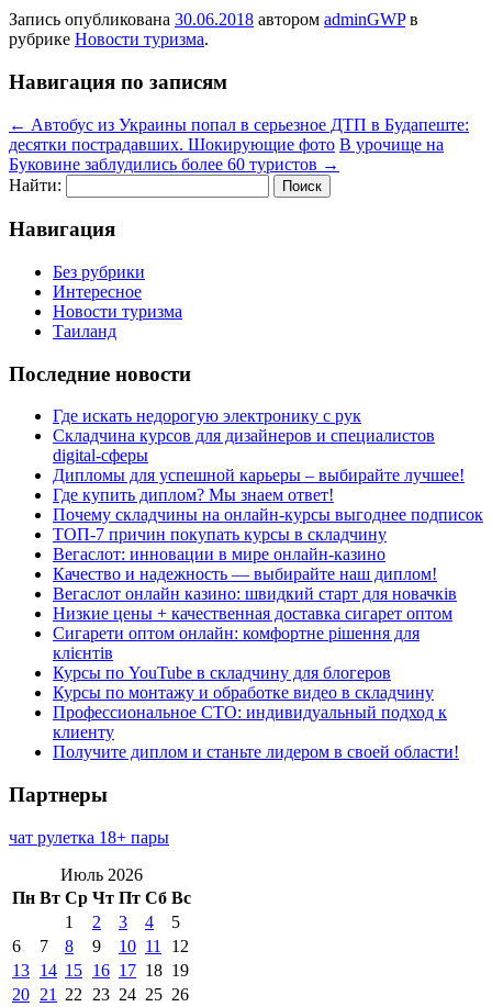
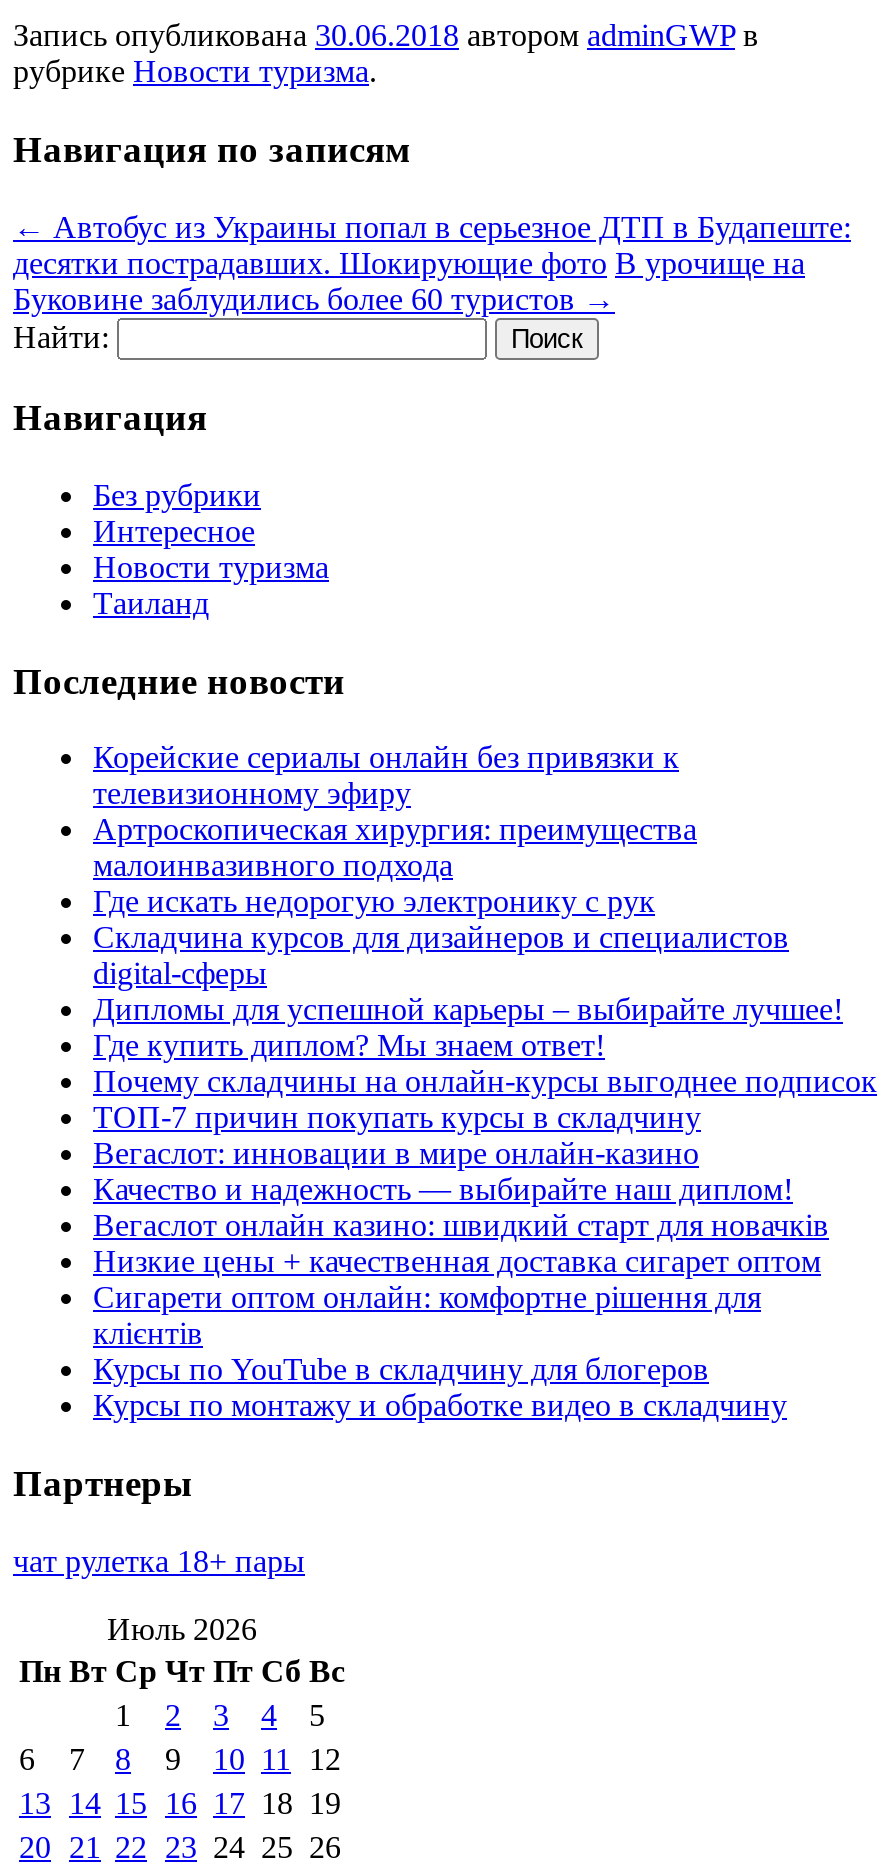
+ Корейские сериалы онлайн без привязки к
+ телевизионному эфиру
+ Артроскопическая хирургия: преимущества
+ малоинвазивного подхода

moved down: Где искать недорогую электронику с рук | Складчина курсов для дизайнеров и специалистов | Дипломы для успешной карьеры – выбирайте лучшее! | ... | Курсы по YouTube в складчину для блогеров | Курсы по монтажу и обработке видео в складчину

- Профессиональное СТО: индивидуальный подход к
- клиенту
- Получите диплом и станьте лидером в своей области!
